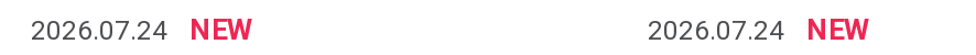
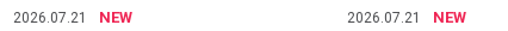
- 2026.07.24 NEW
+ 2026.07.21 NEW

- 2026.07.24 NEW
+ 2026.07.21 NEW
